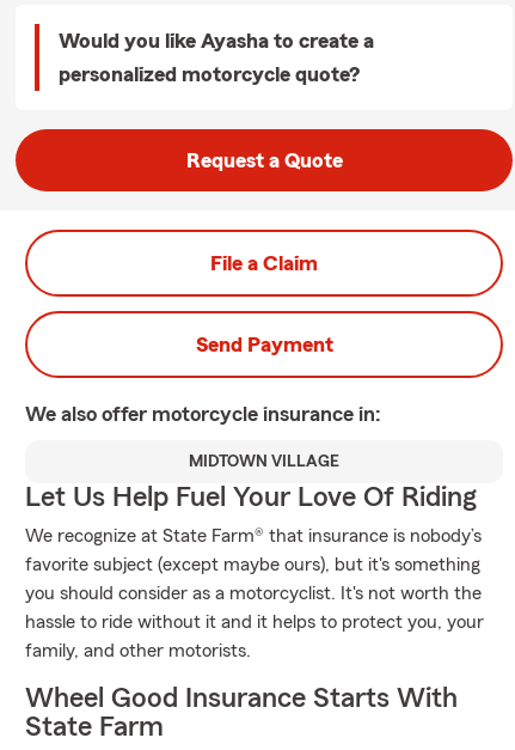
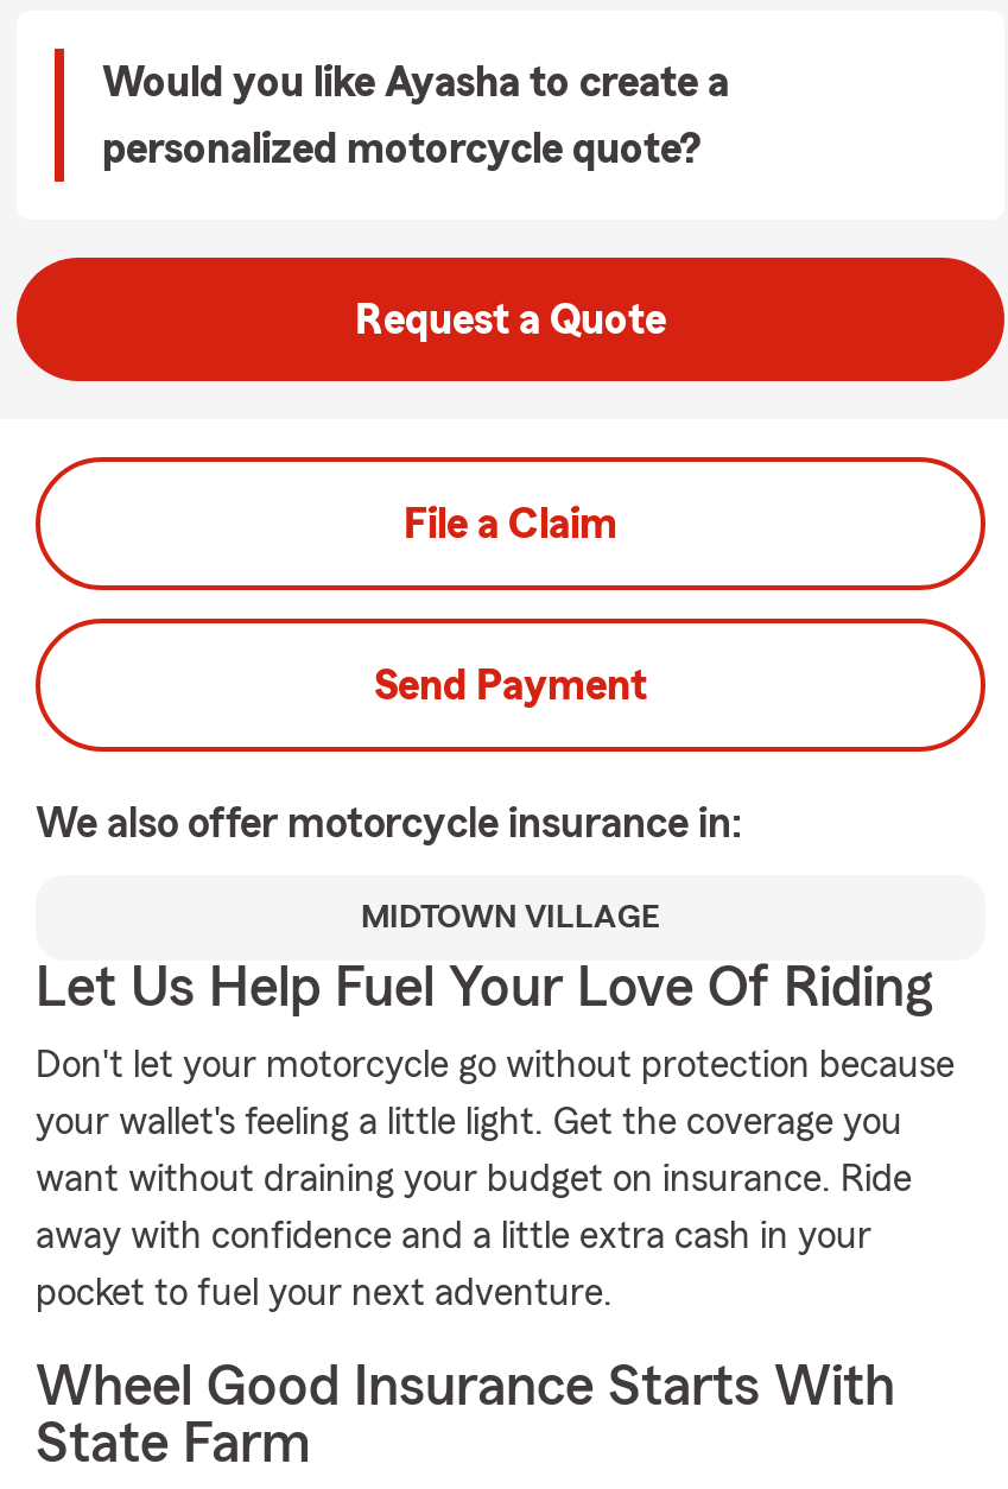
- We recognize at State Farm® that insurance is nobody’s
+ Don't let your motorcycle go without protection because

- favorite subject (except maybe ours), but it's something
+ your wallet's feeling a little light. Get the coverage you

- you should consider as a motorcyclist. It's not worth the
+ want without draining your budget on insurance. Ride

- hassle to ride without it and it helps to protect you, your
+ away with confidence and a little extra cash in your

- family, and other motorists.
+ pocket to fuel your next adventure.
